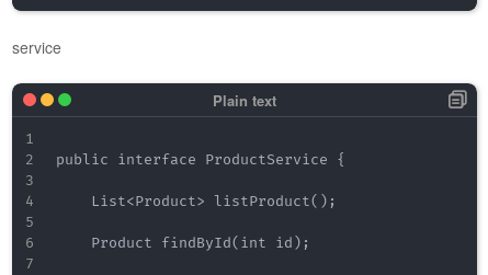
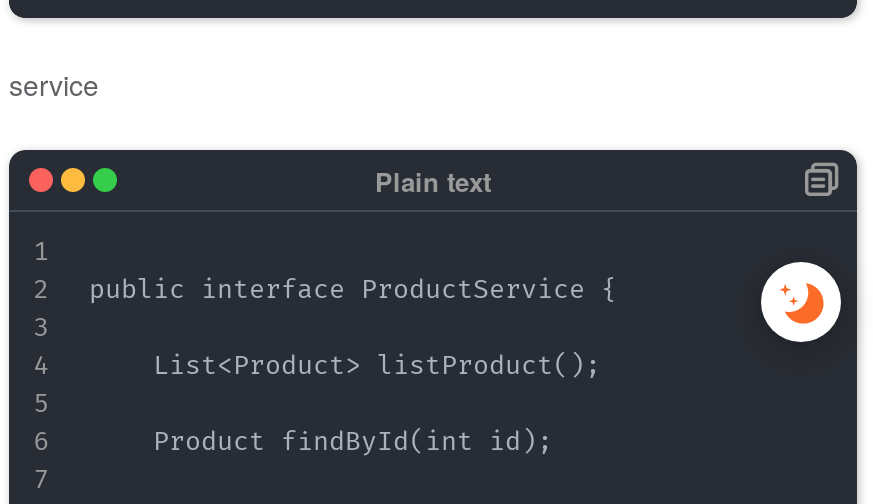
+ [image]
